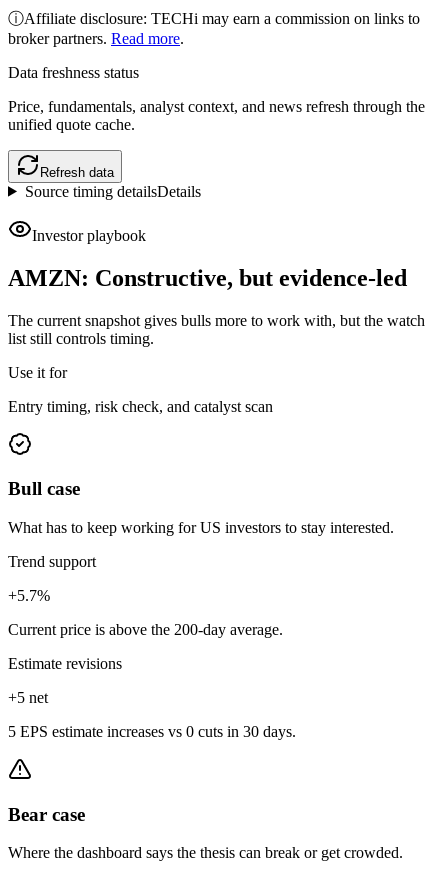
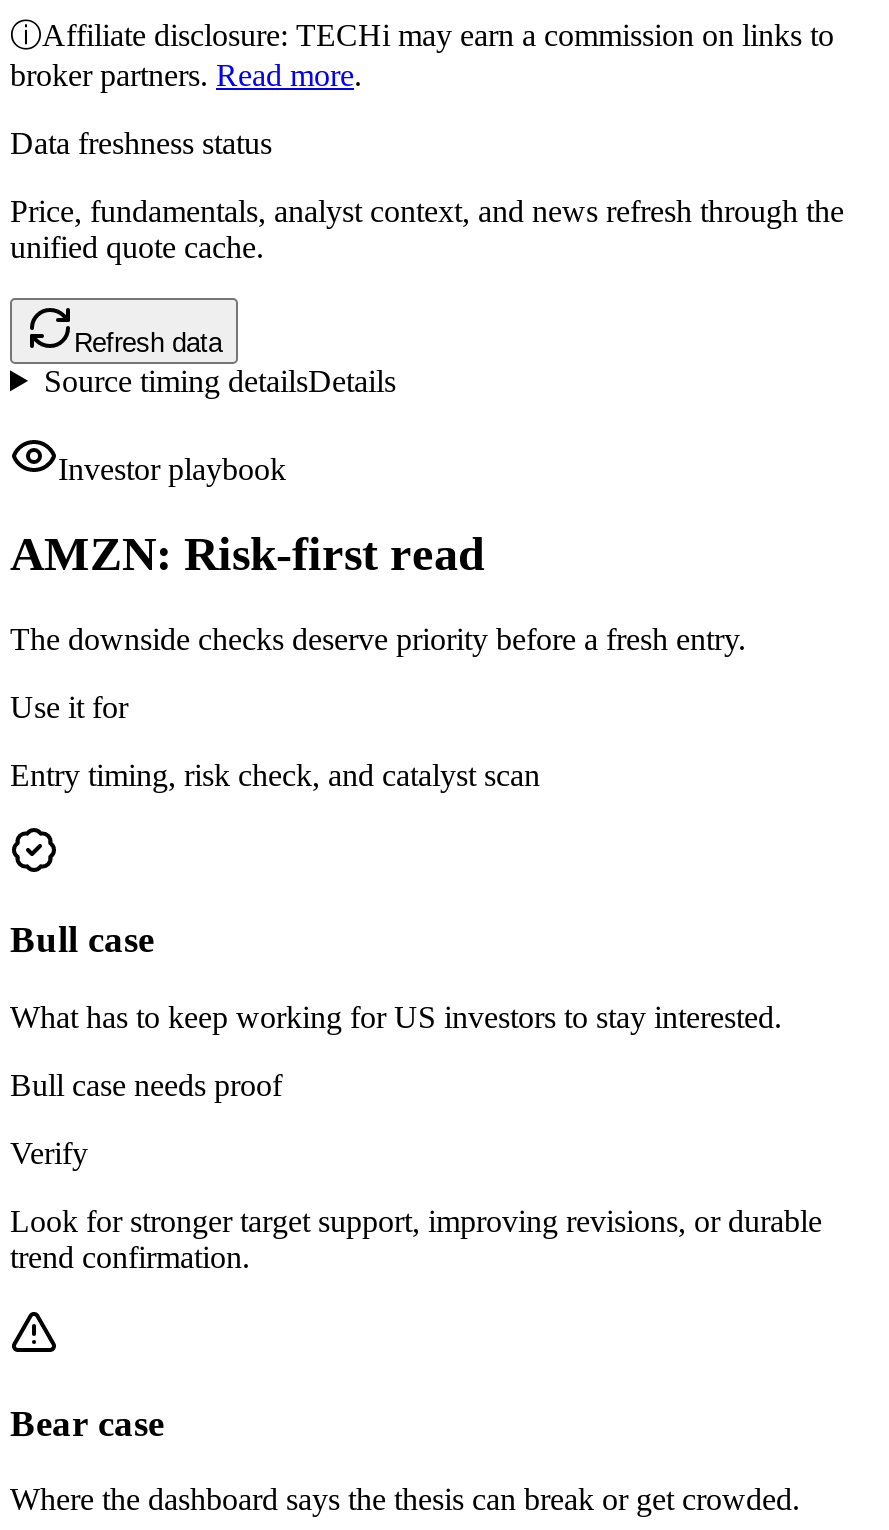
- AMZN: Constructive, but evidence-led
+ AMZN: Risk-first read

- The current snapshot gives bulls more to work with, but the watch
- list still controls timing.
+ The downside checks deserve priority before a fresh entry.

- Trend support
- +5.7%
- Current price is above the 200-day average.
- Estimate revisions
- +5 net
- 5 EPS estimate increases vs 0 cuts in 30 days.
+ Bull case needs proof
+ Verify
+ Look for stronger target support, improving revisions, or durable
+ trend confirmation.
